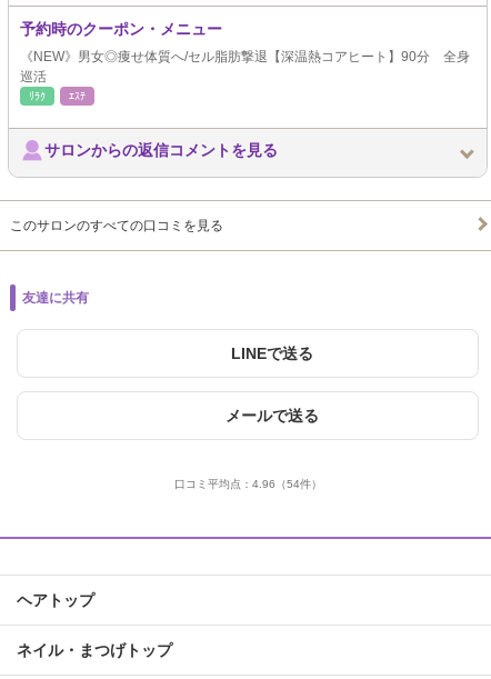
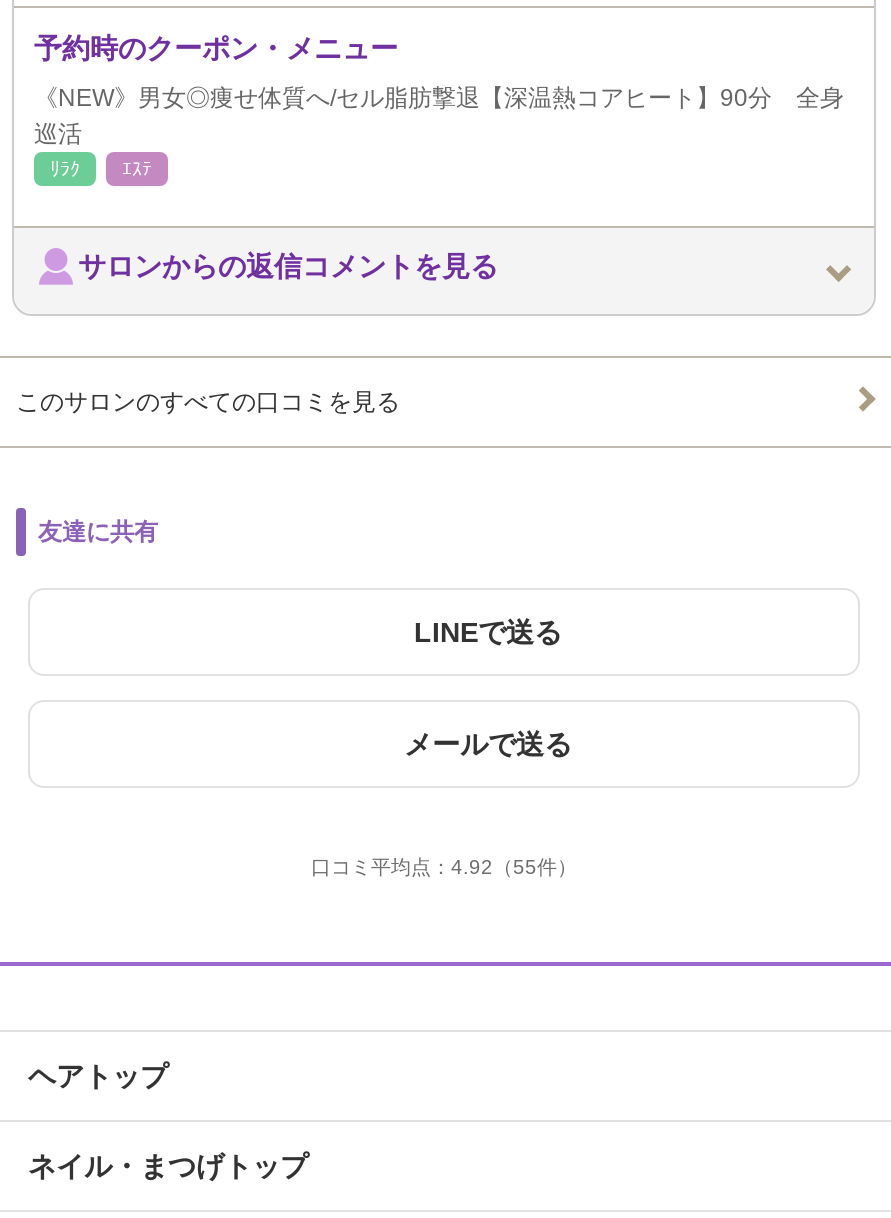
- 口コミ平均点：4.96（54件）
+ 口コミ平均点：4.92（55件）
